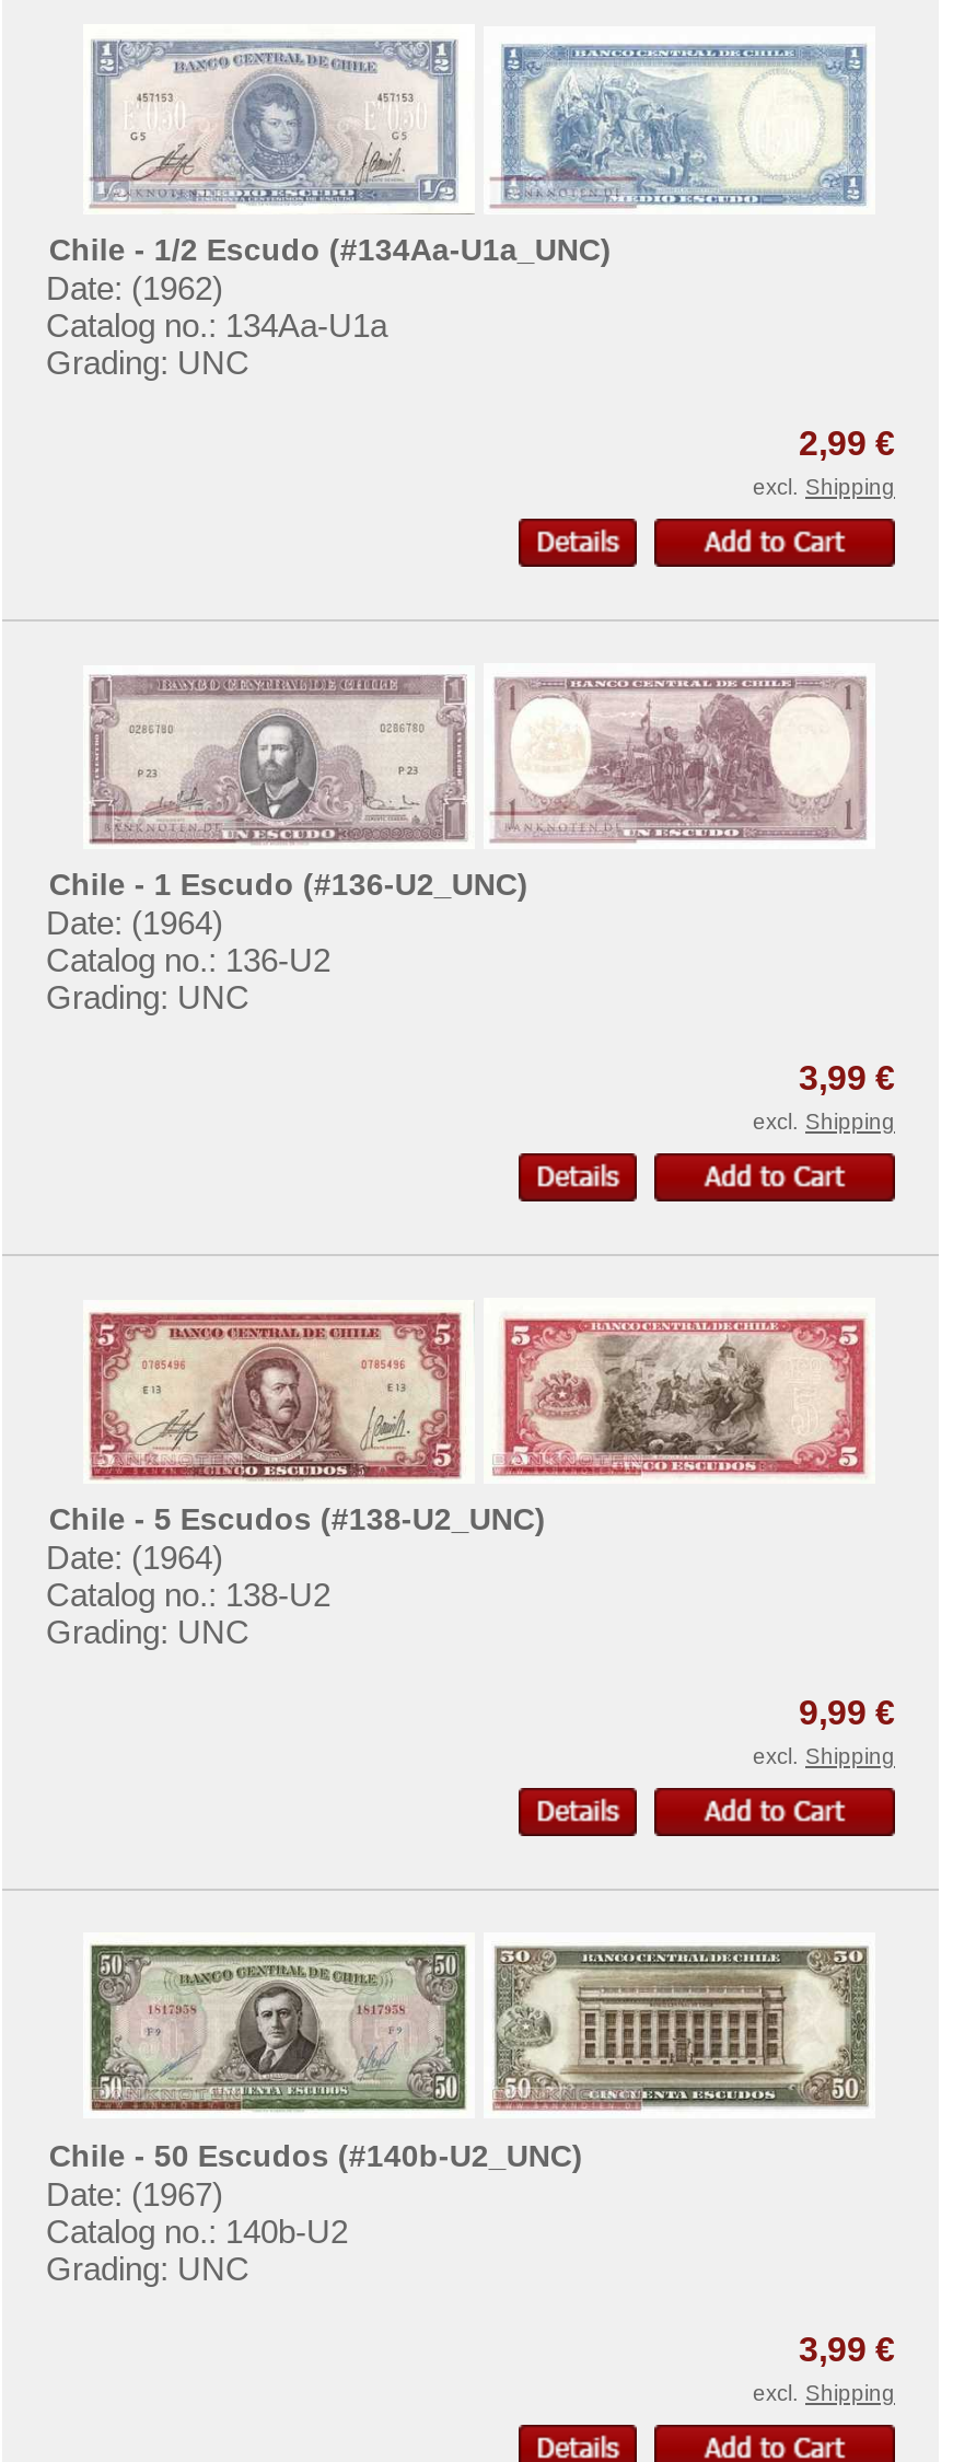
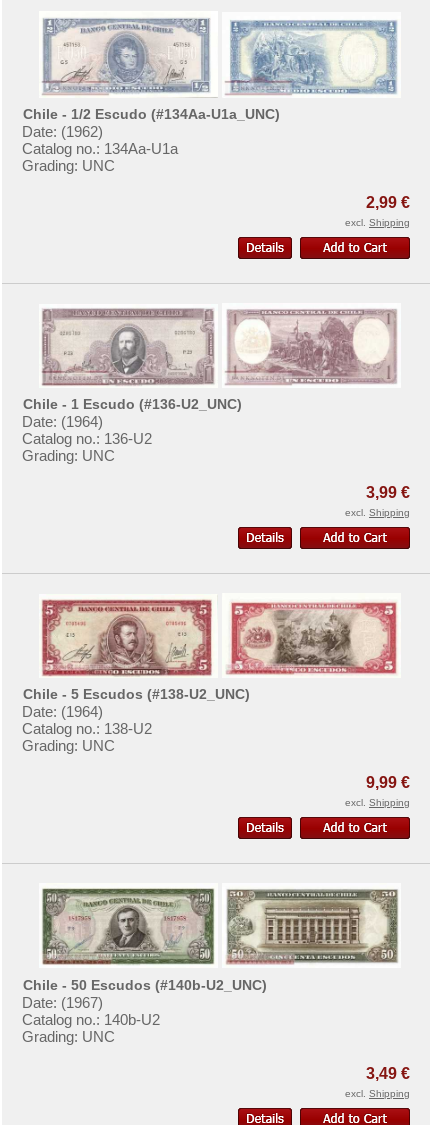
- 3,99 €
+ 3,49 €
